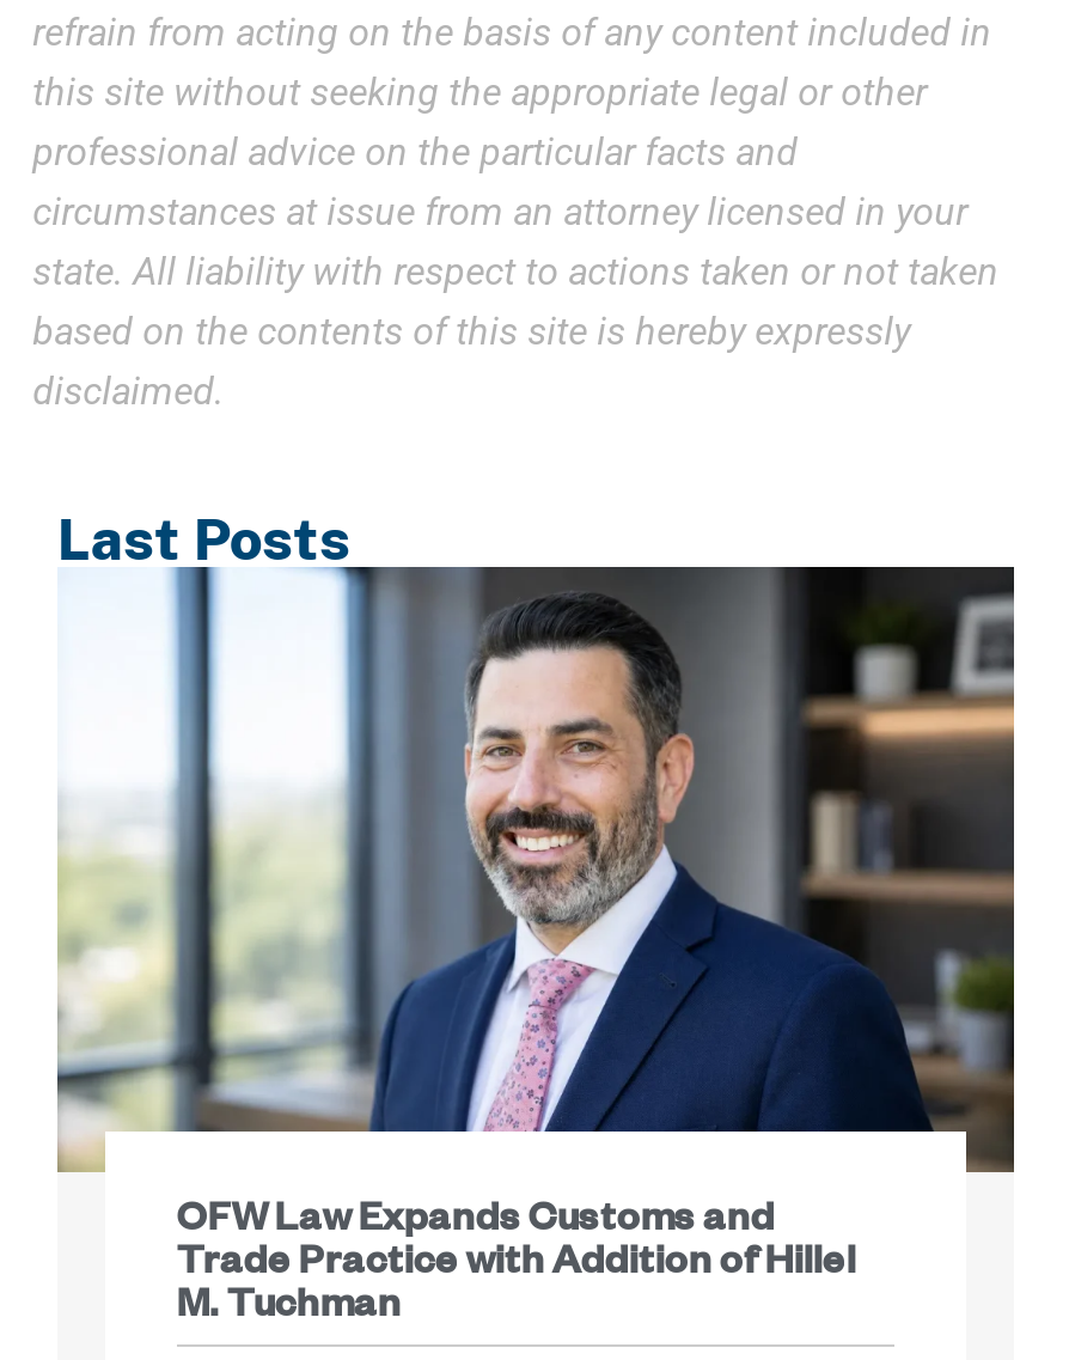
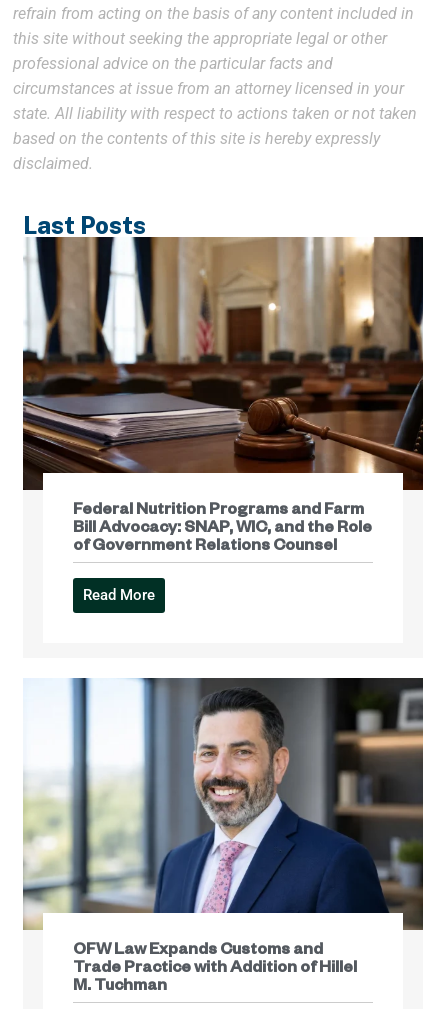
+ [image]
+ Federal Nutrition Programs and Farm
+ Bill Advocacy: SNAP, WIC, and the Role
+ of Government Relations Counsel
+ Read More
